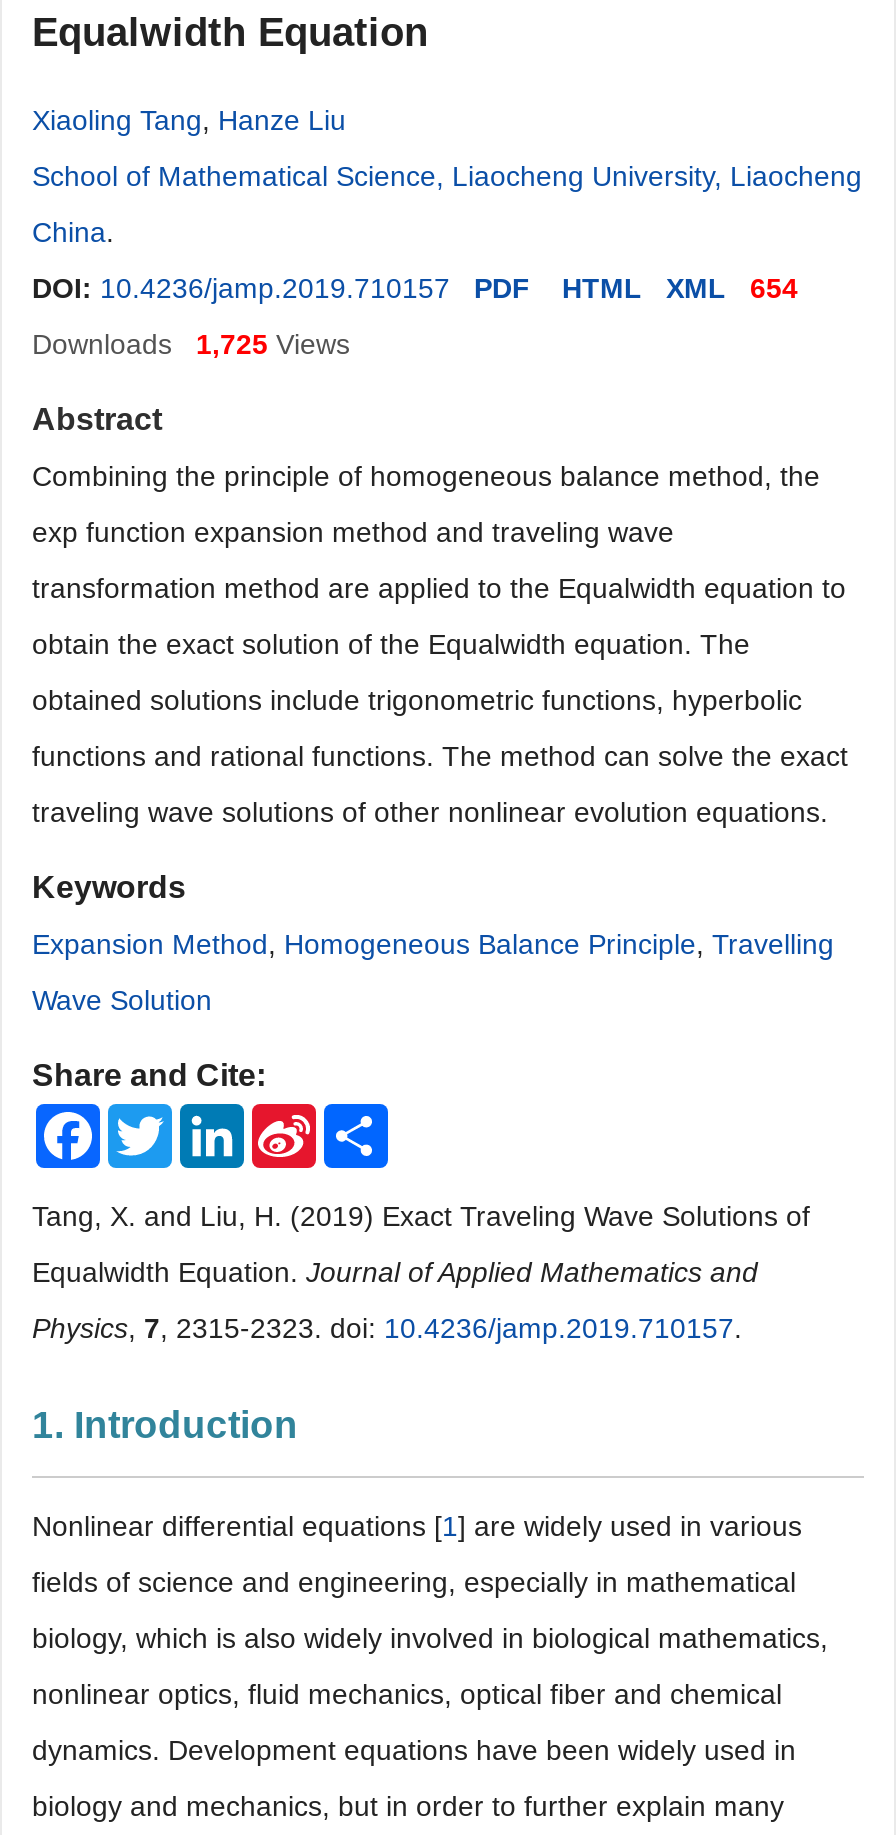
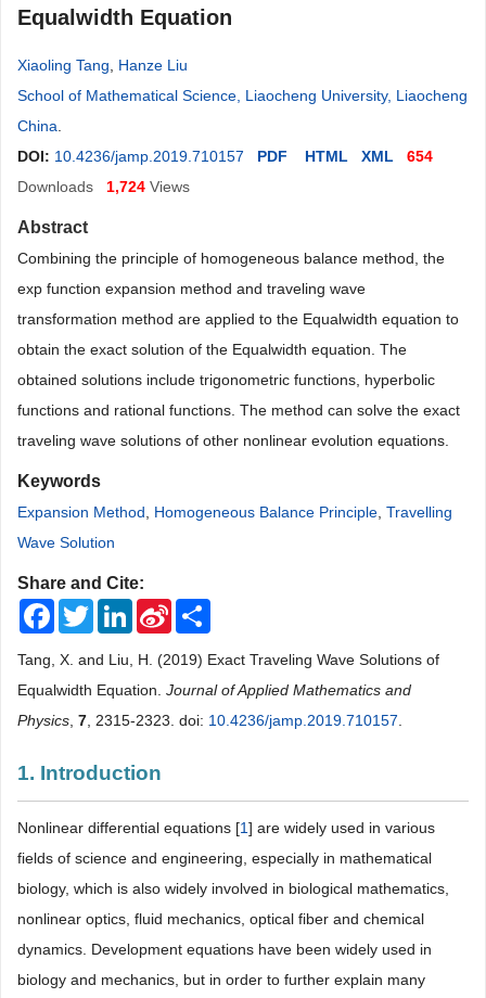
- Downloads 1,725 Views
+ Downloads 1,724 Views
